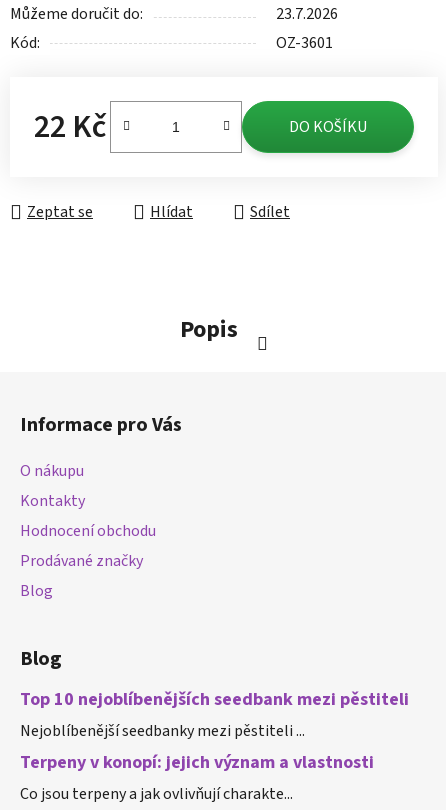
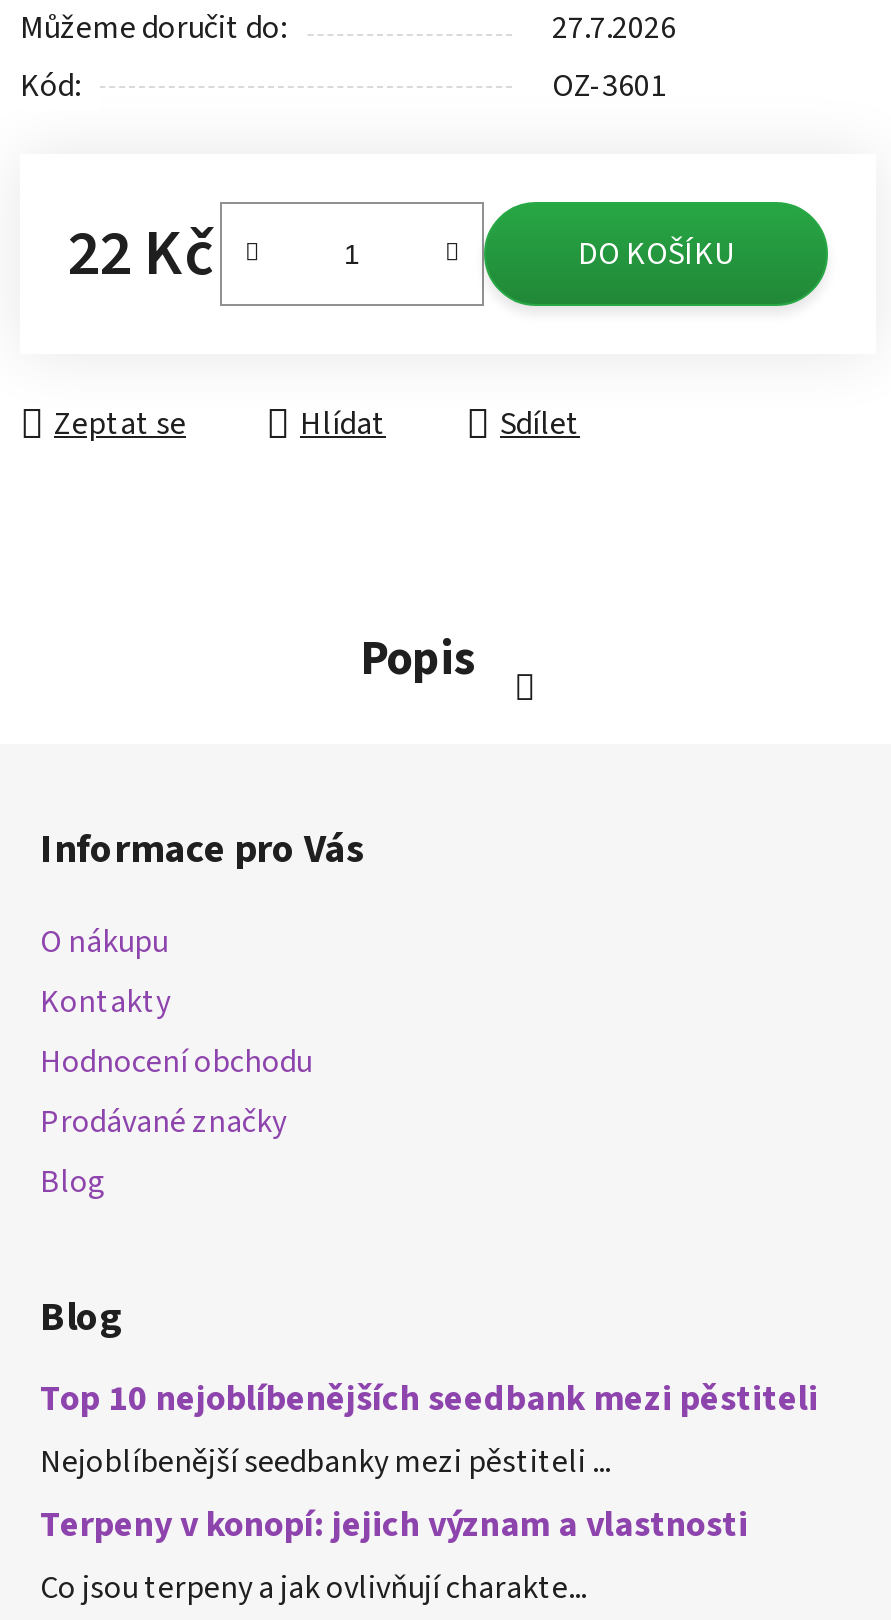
- 23.7.2026
+ 27.7.2026
